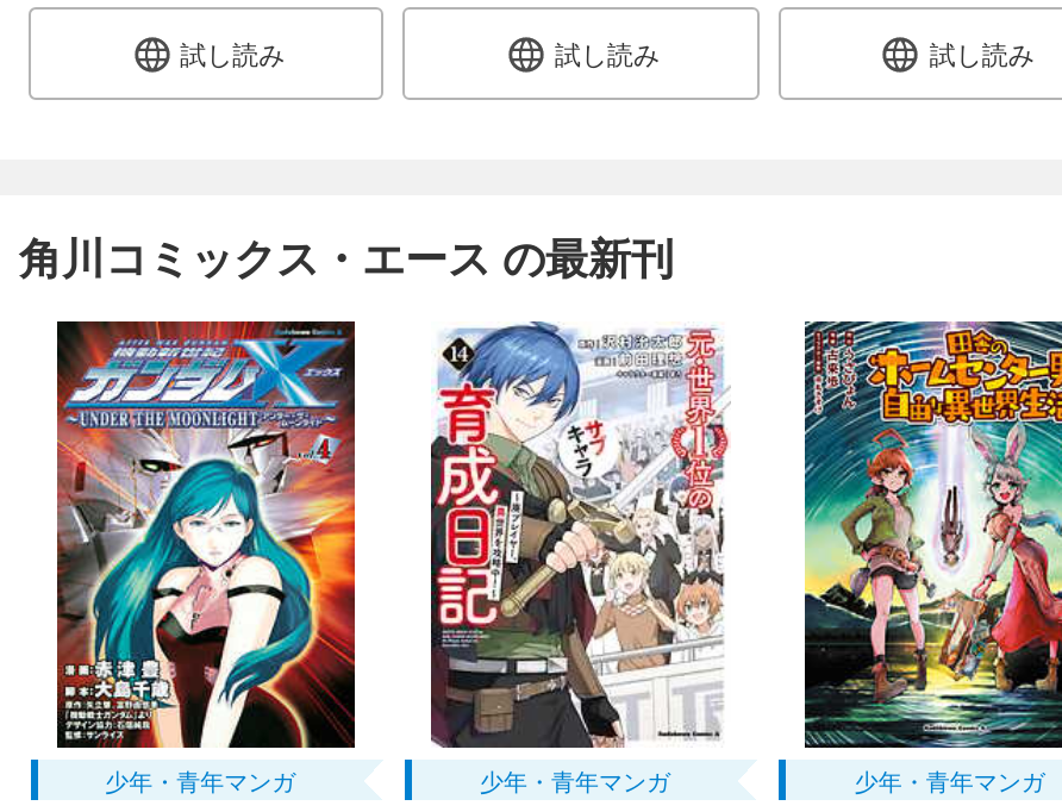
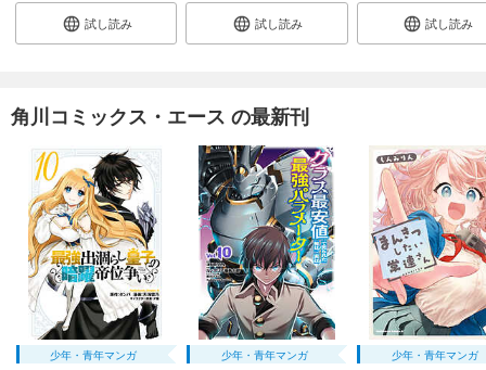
- [image]
+ [image]

- [image]
+ [image]

- [image]
+ [image]
